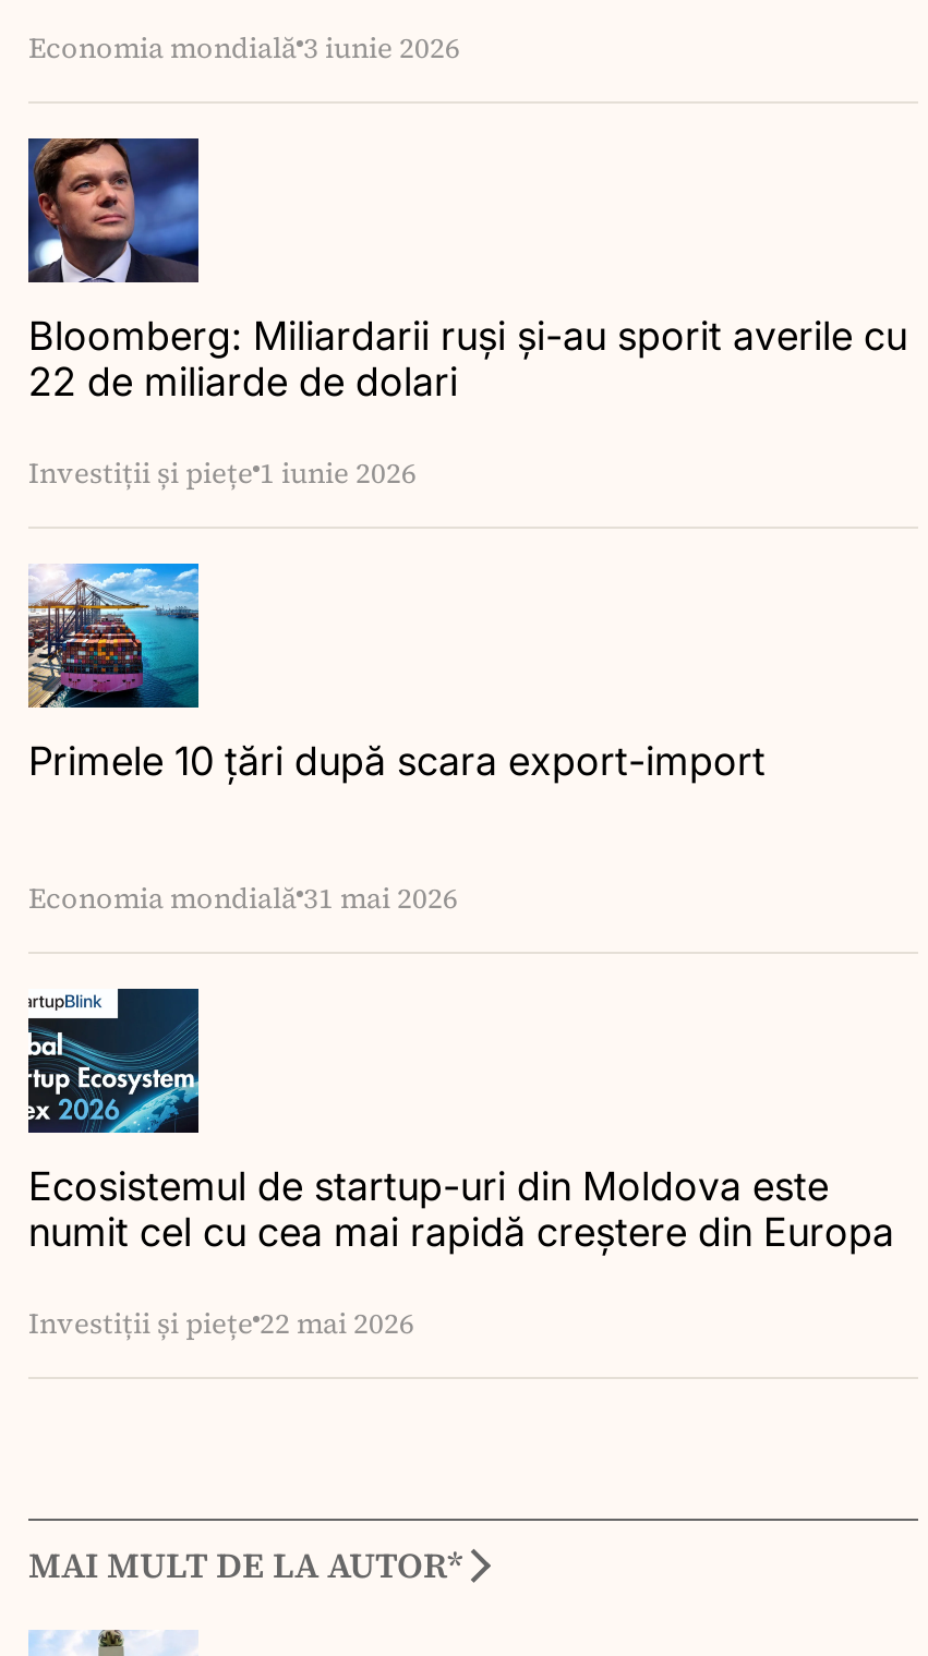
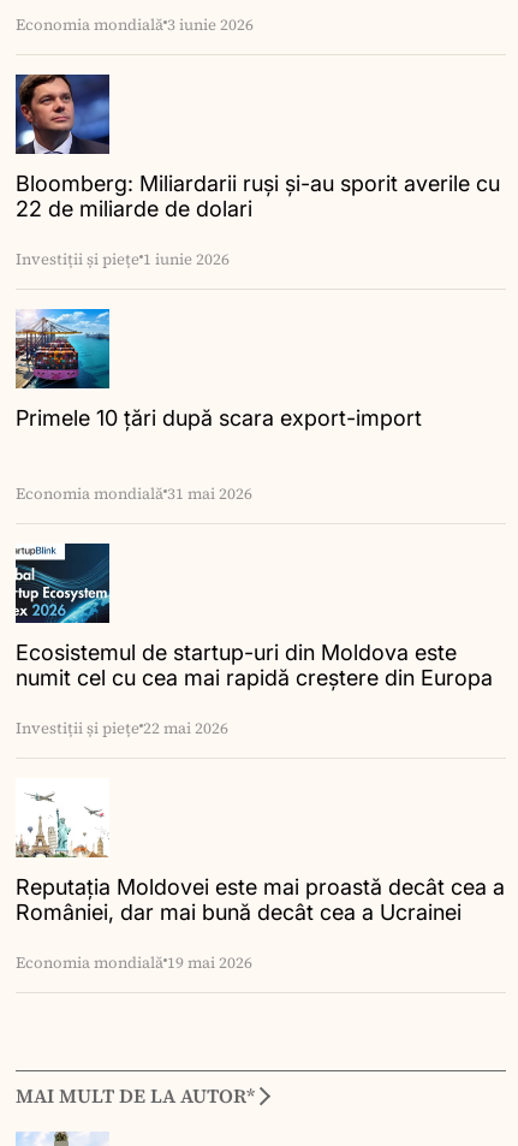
+ [image]
+ Reputația Moldovei este mai proastă decât cea a
+ României, dar mai bună decât cea a Ucrainei
+ Economia mondială 19 mai 2026
